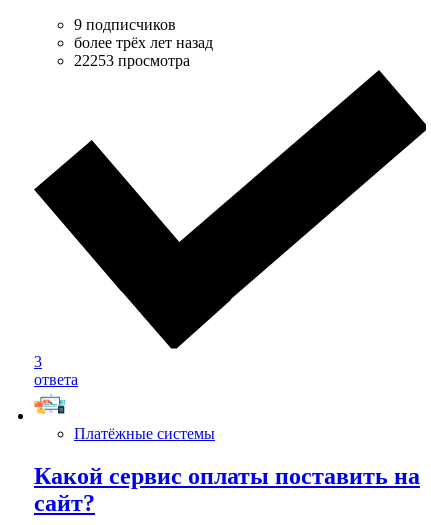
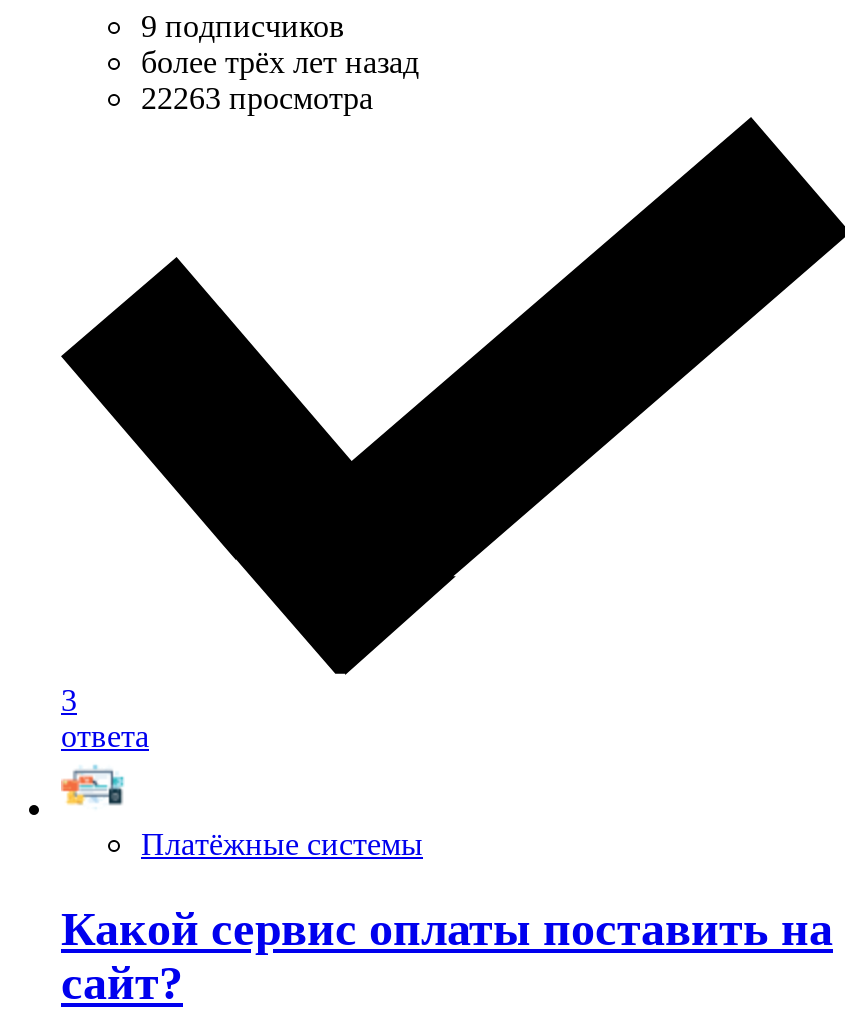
- 22253 просмотра
+ 22263 просмотра
